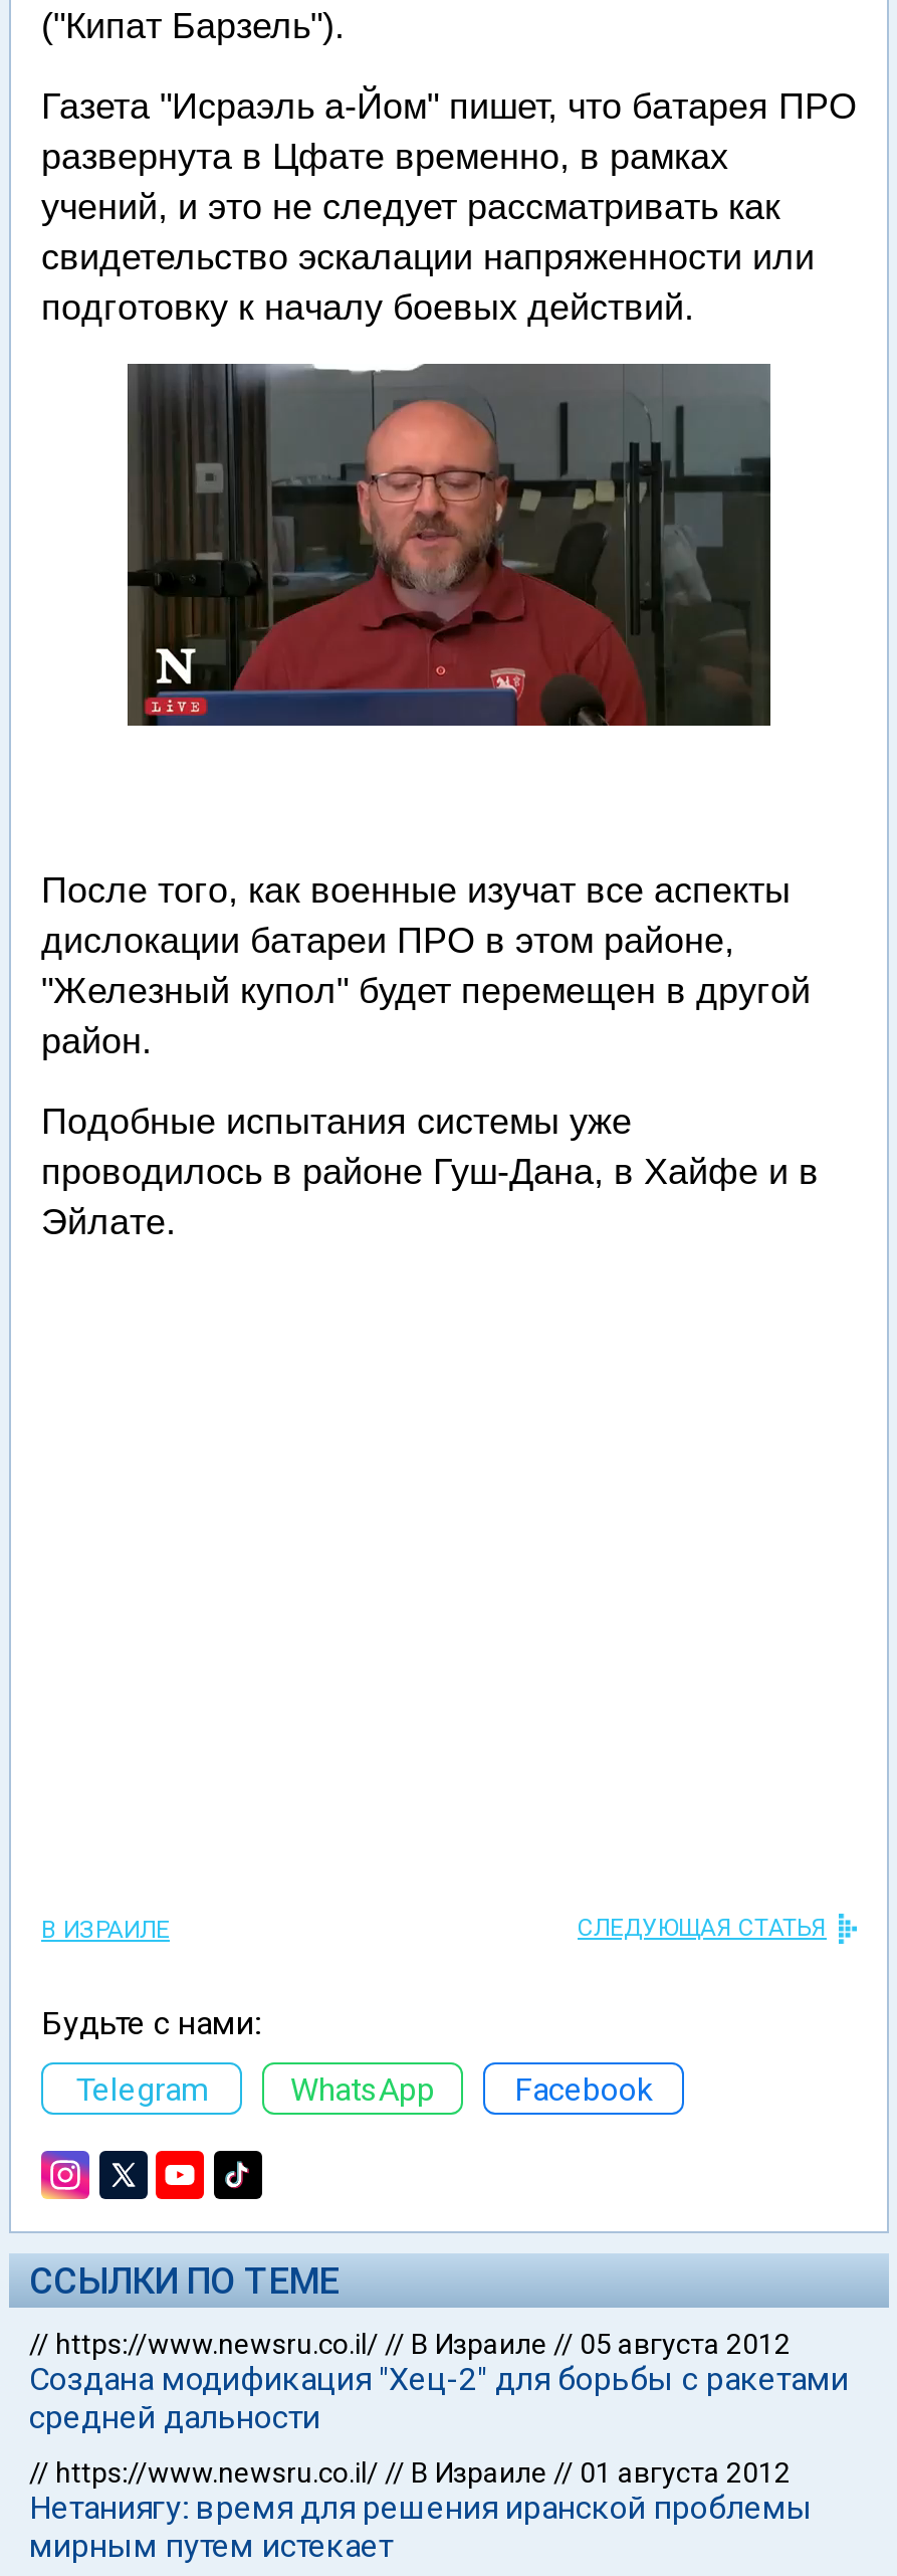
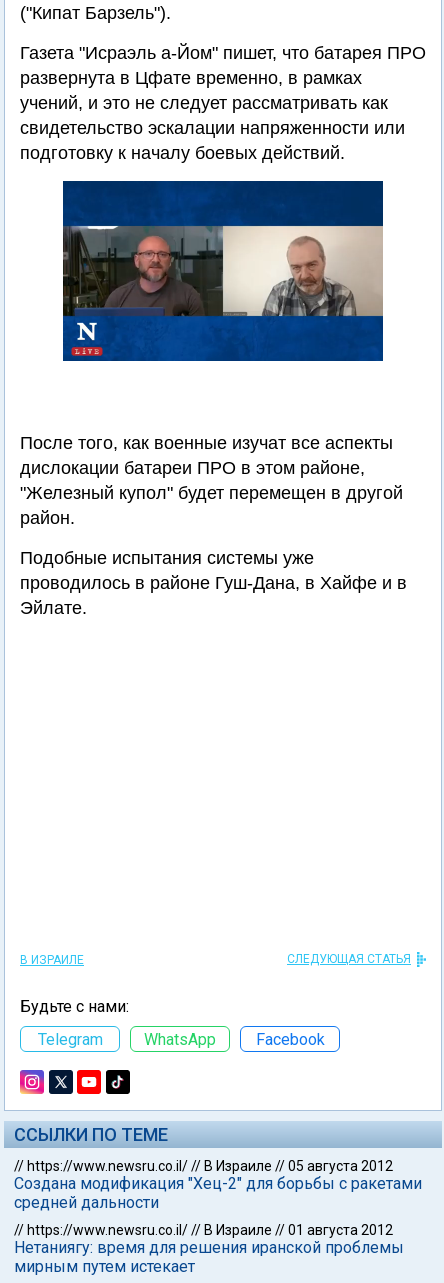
- [image]
+ [image]
